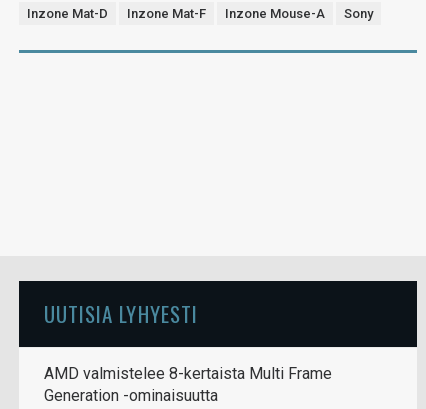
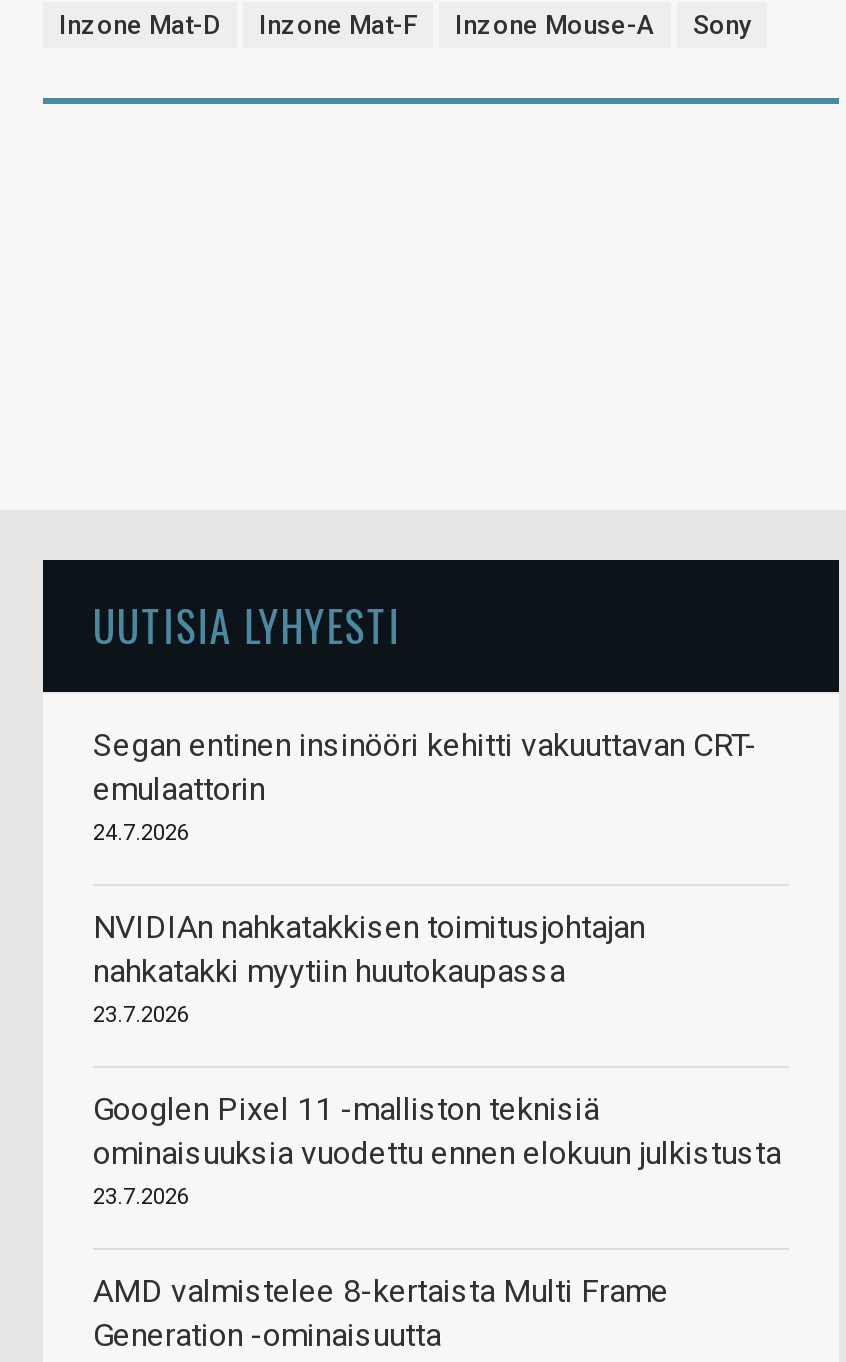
+ Segan entinen insinööri kehitti vakuuttavan CRT-
+ emulaattorin
+ 24.7.2026
+ NVIDIAn nahkatakkisen toimitusjohtajan
+ nahkatakki myytiin huutokaupassa
+ 23.7.2026
+ Googlen Pixel 11 -malliston teknisiä
+ ominaisuuksia vuodettu ennen elokuun julkistusta
+ 23.7.2026
